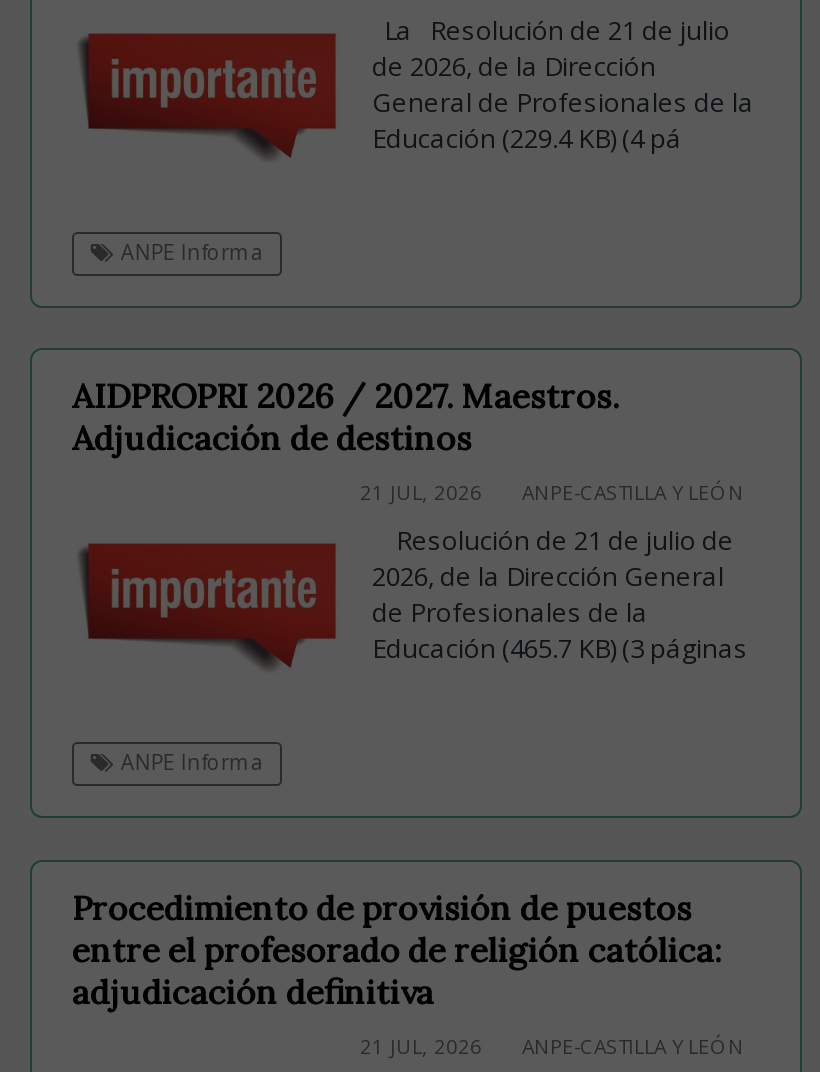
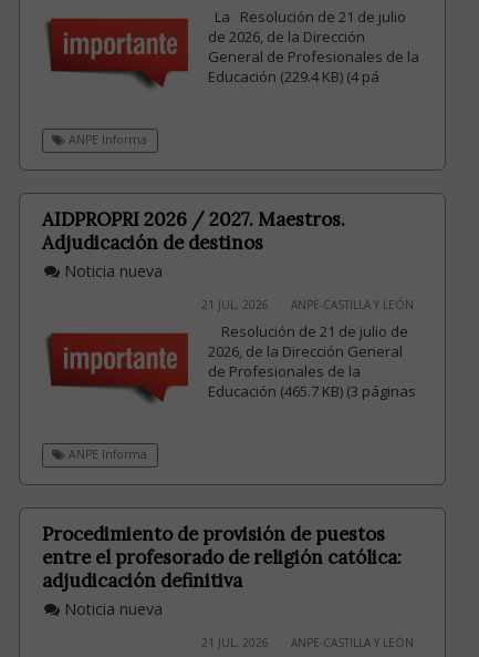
+ Noticia nueva

+ Noticia nueva
